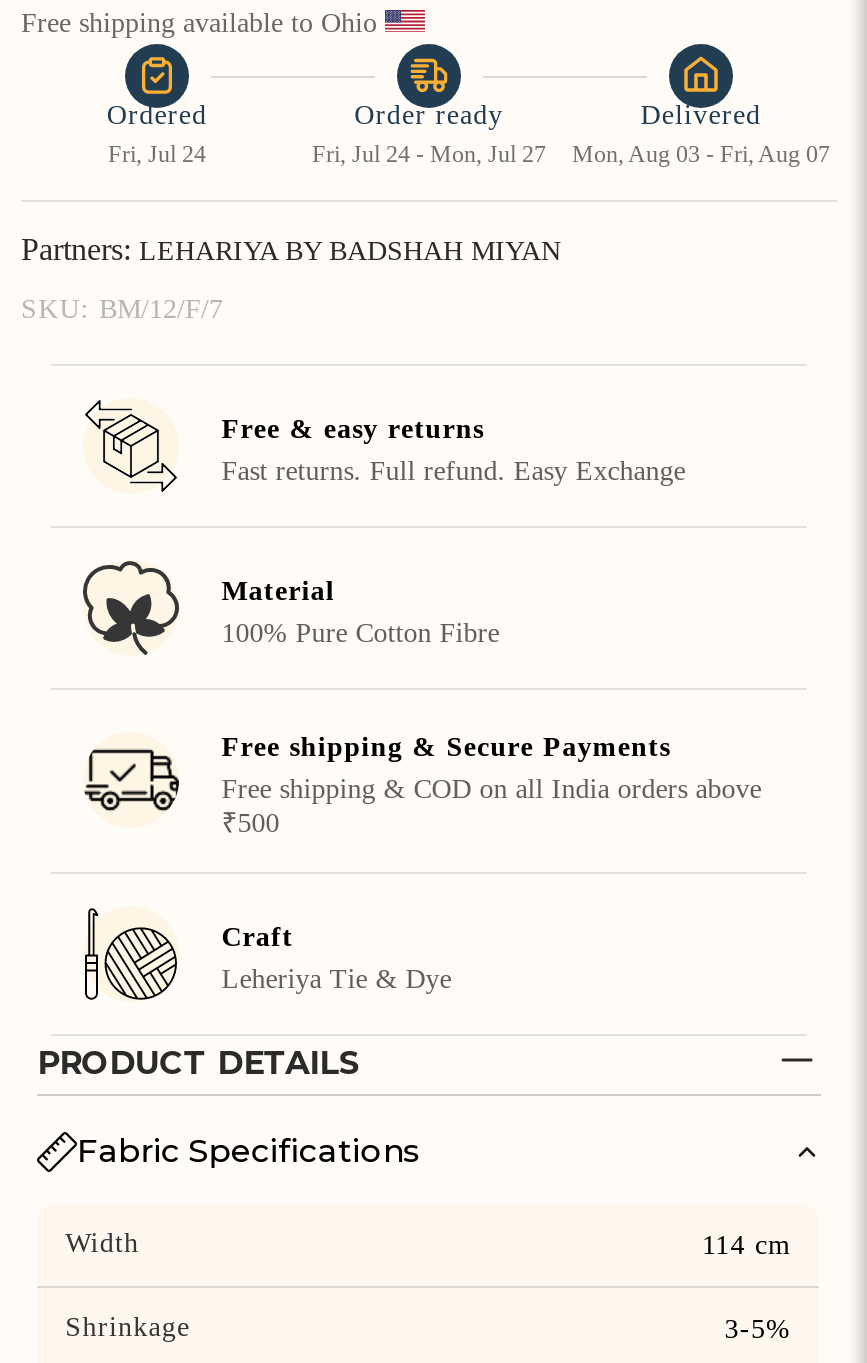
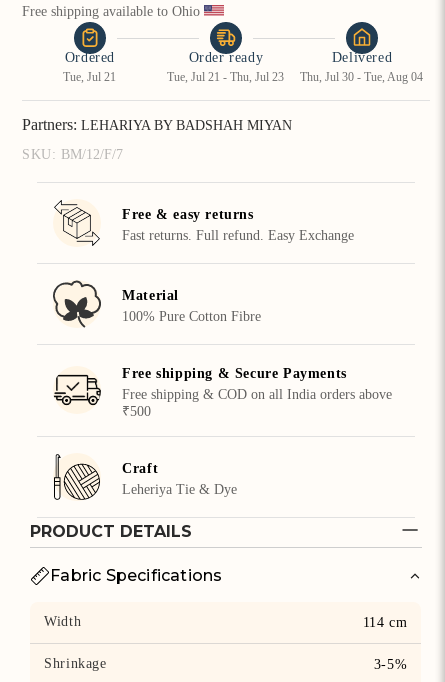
- Fri, Jul 24
+ Tue, Jul 21

- Fri, Jul 24 - Mon, Jul 27
+ Tue, Jul 21 - Thu, Jul 23

- Mon, Aug 03 - Fri, Aug 07
+ Thu, Jul 30 - Tue, Aug 04
